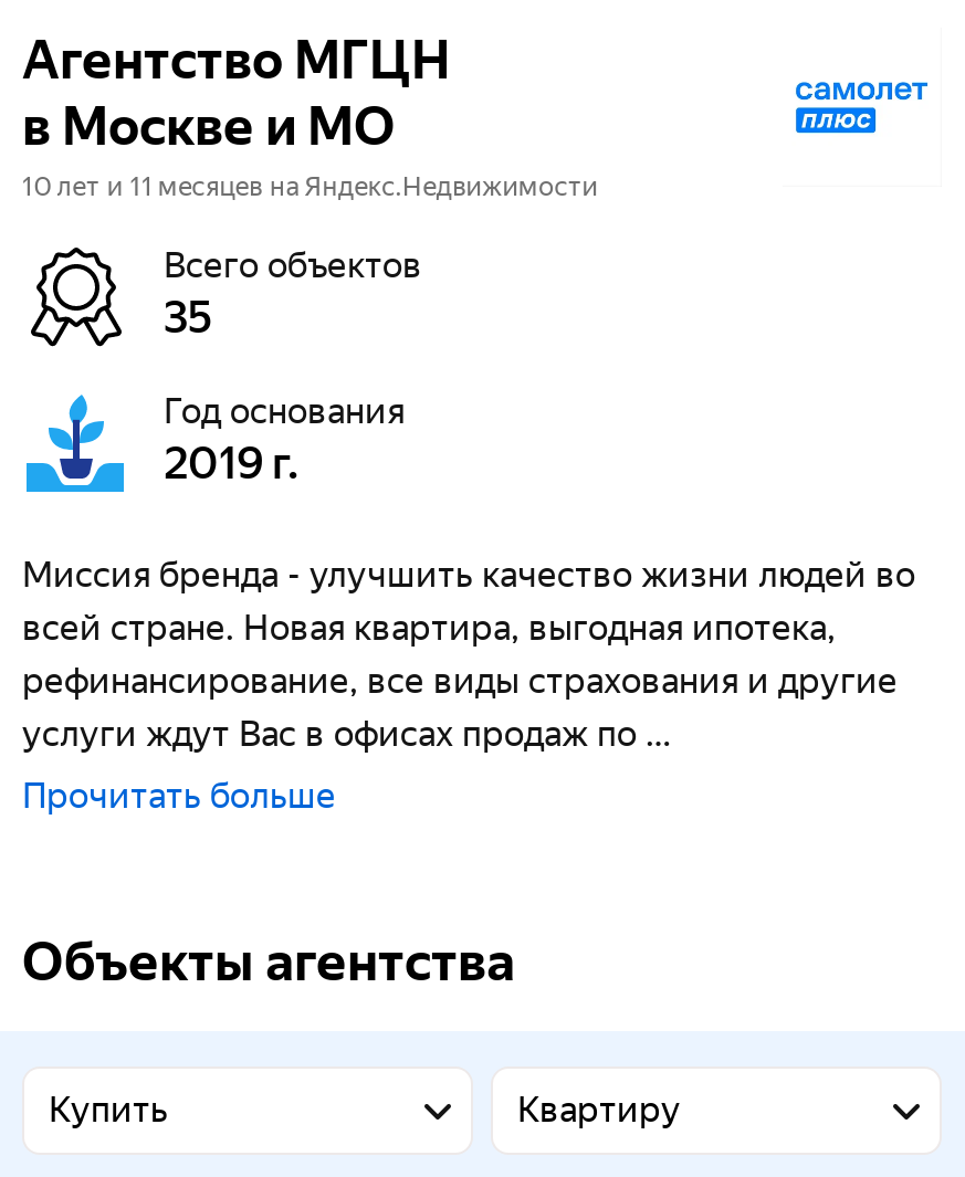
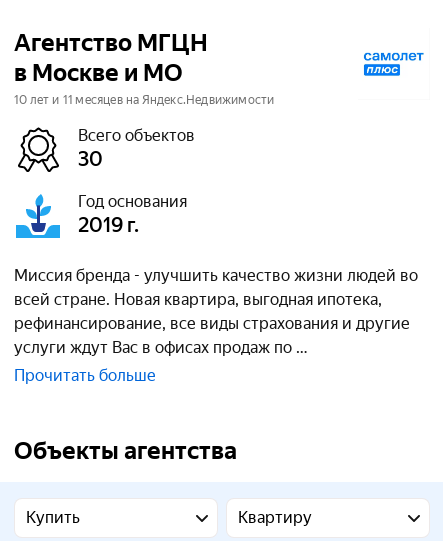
- 35
+ 30
